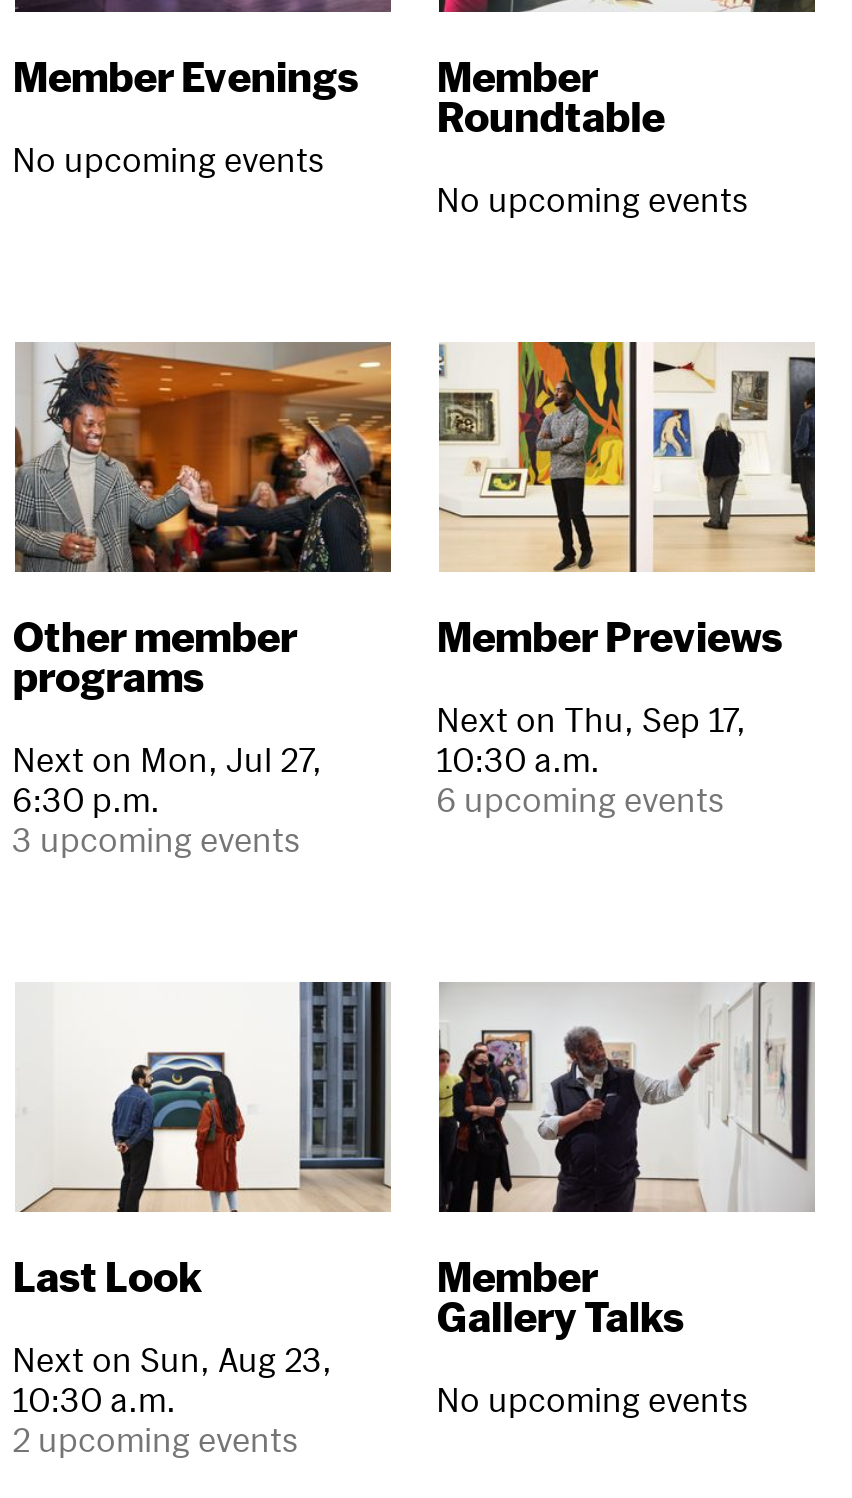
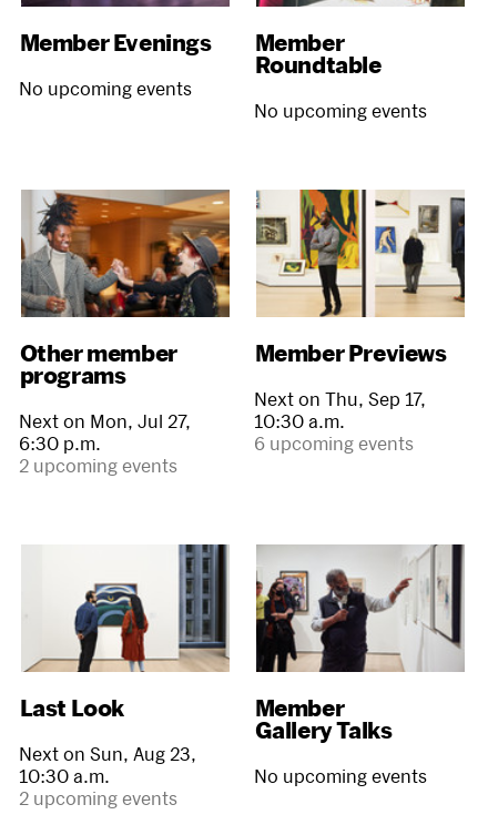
- 3 upcoming events
+ 2 upcoming events
